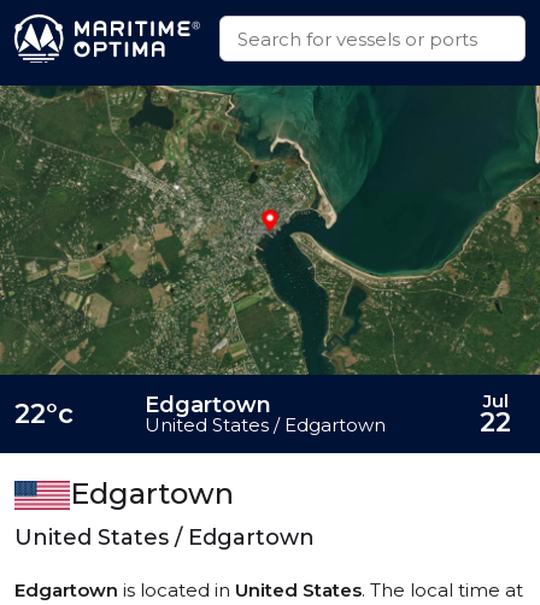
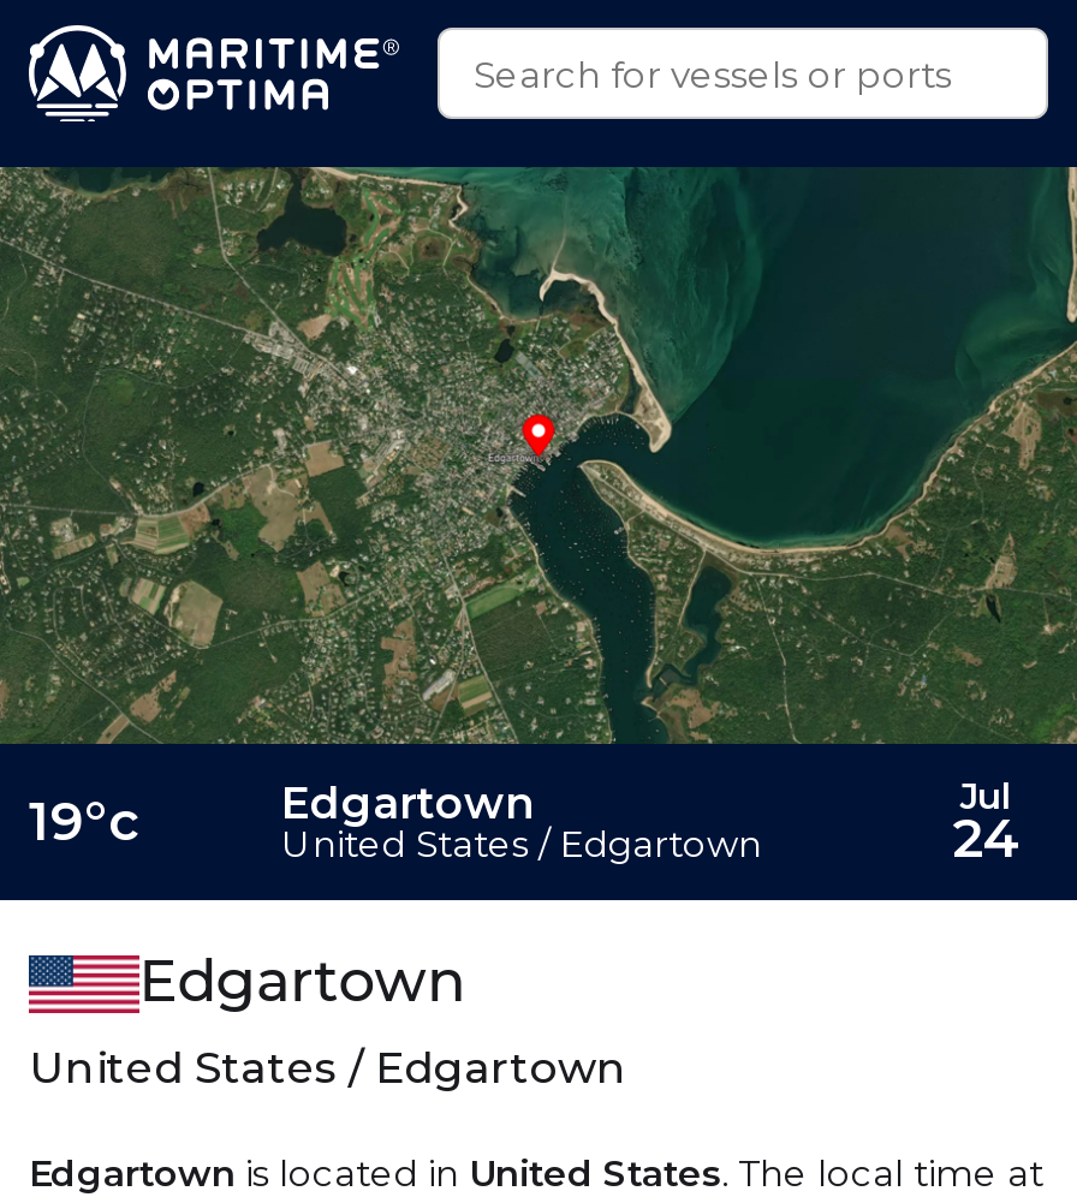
- 22°c
+ 19°c

- 22
+ 24
